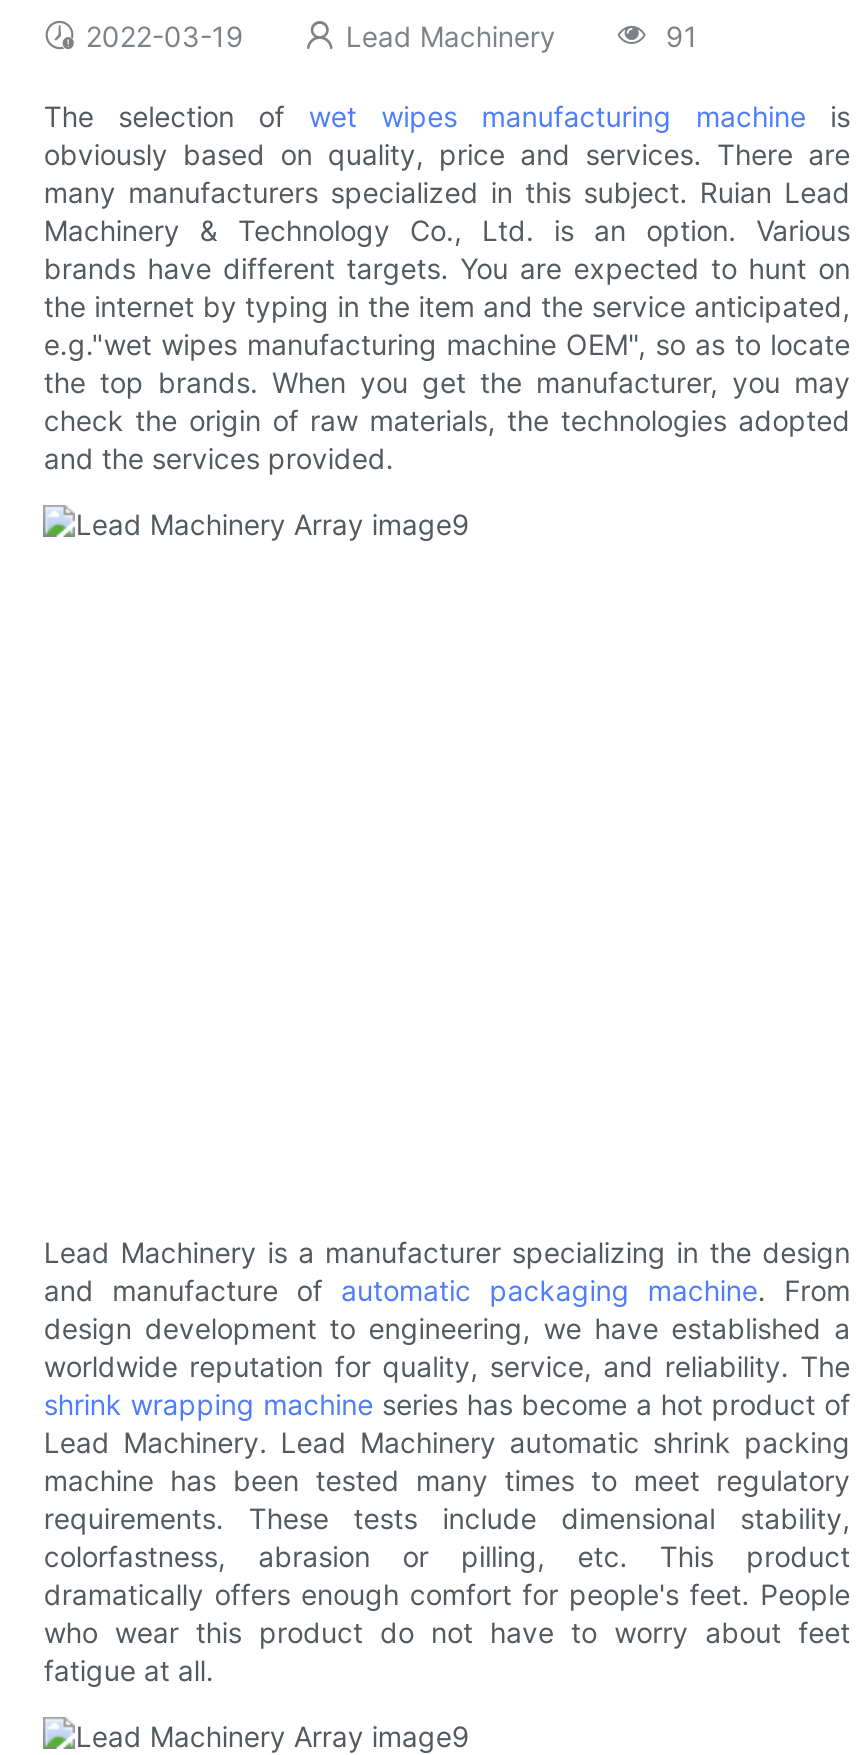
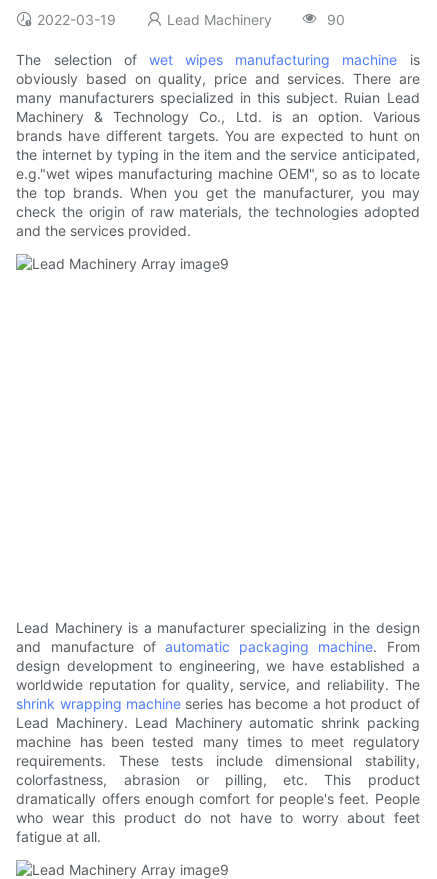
- 91
+ 90
